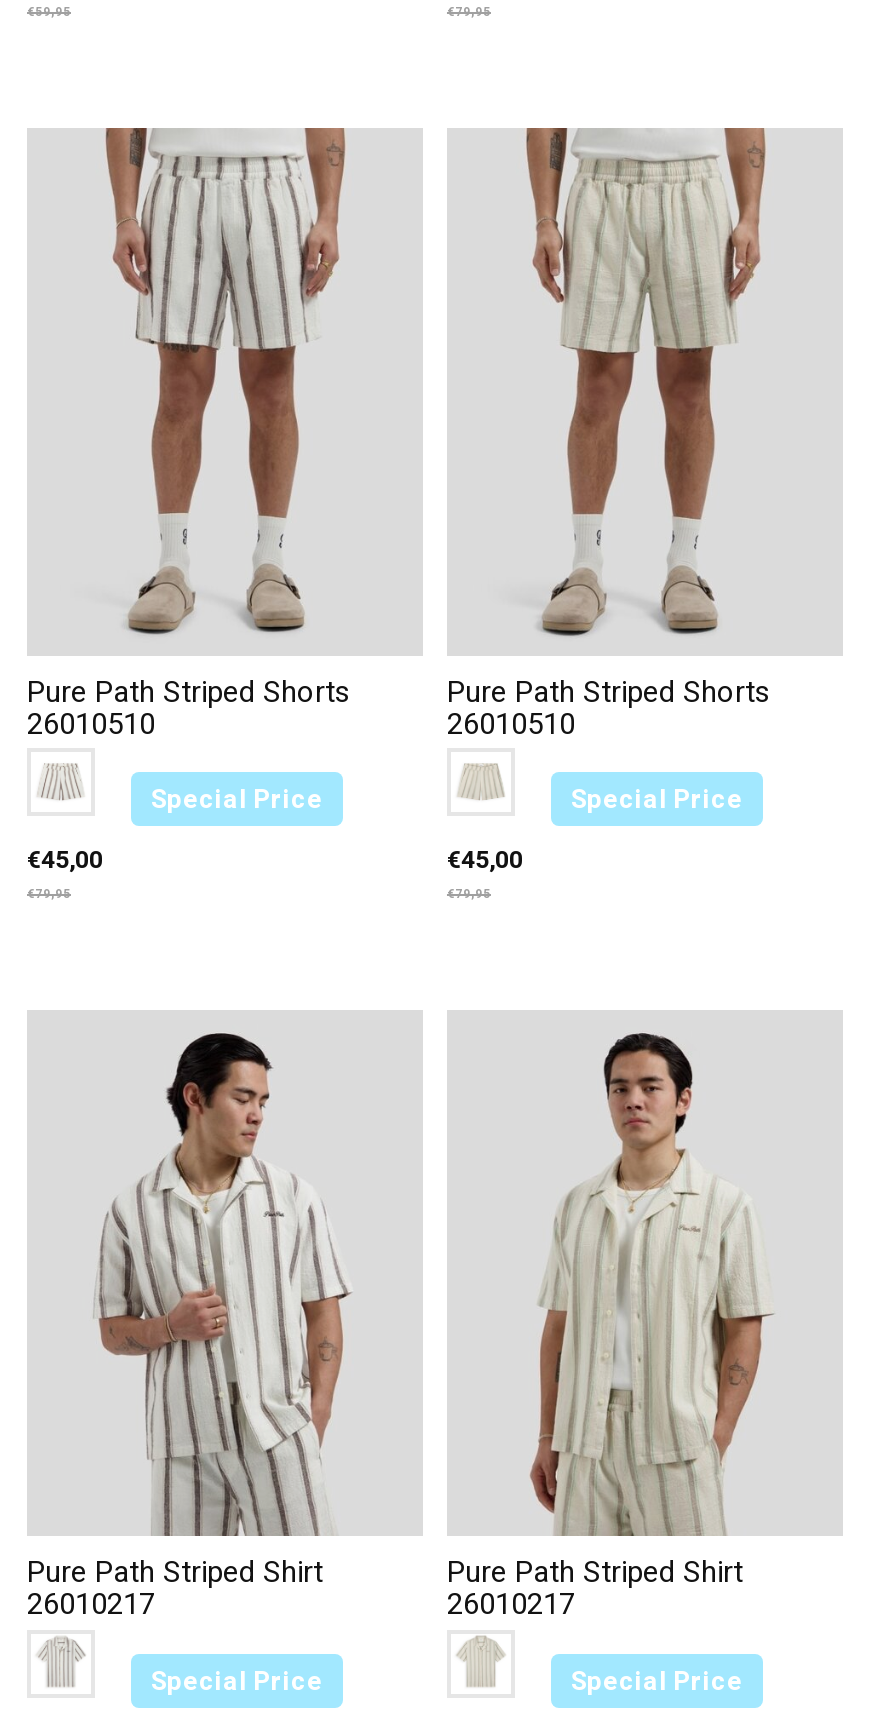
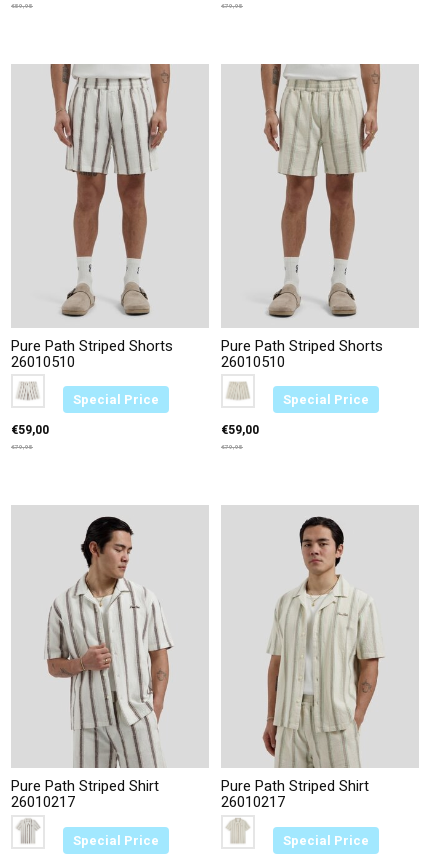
- €45,00
+ €59,00

- €45,00
+ €59,00
